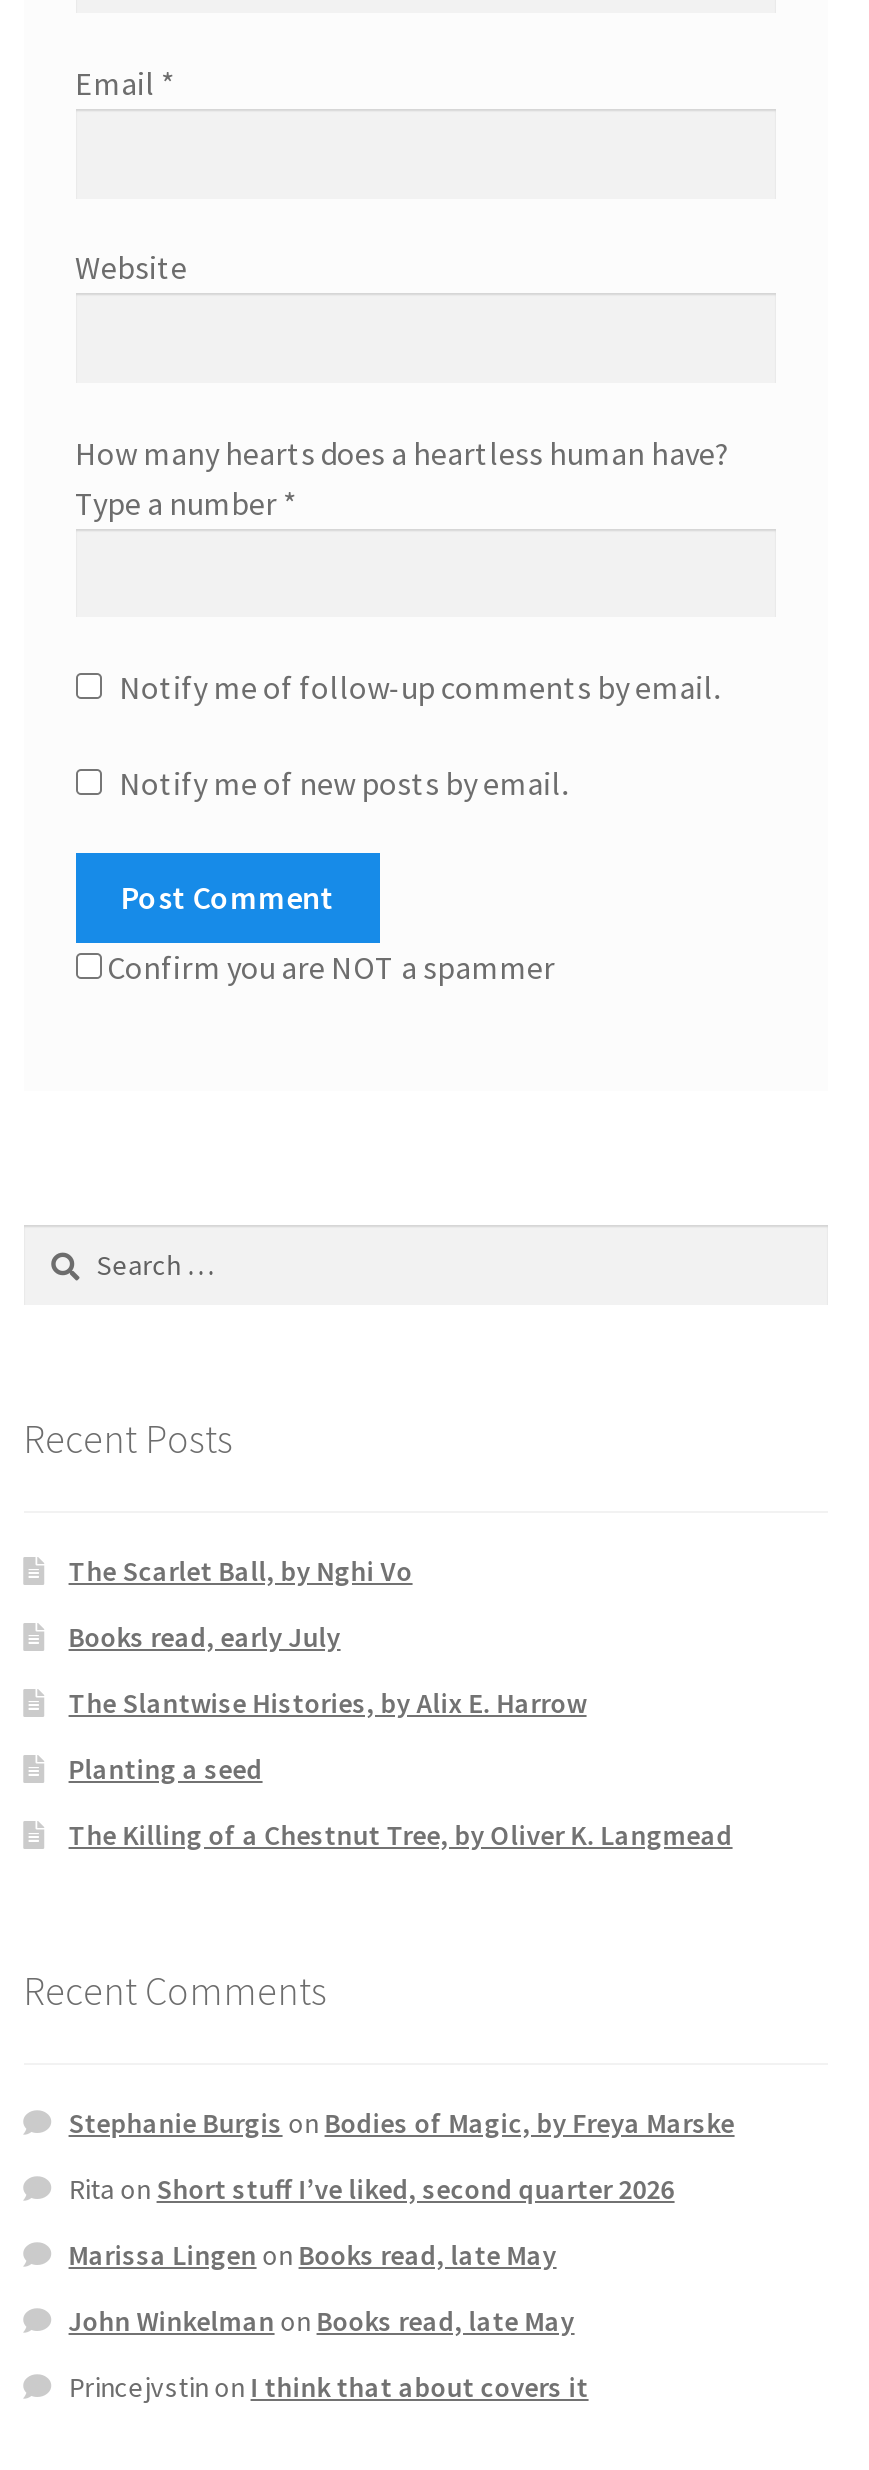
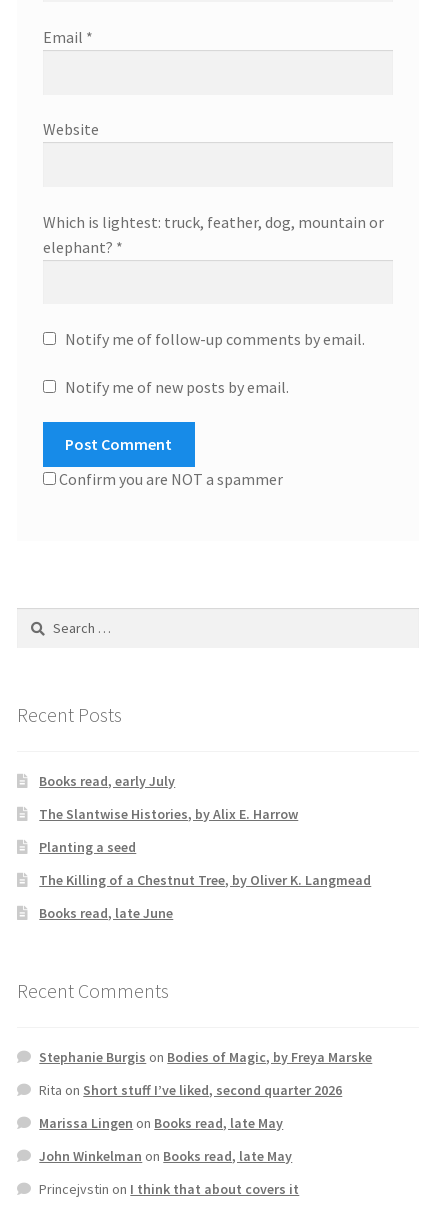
- How many hearts does a heartless human have?
- Type a number *
+ Which is lightest: truck, feather, dog, mountain or
+ elephant? *

- The Scarlet Ball, by Nghi Vo

moved up: Books read, early July | The Slantwise Histories, by Alix E. Harrow | Planting a seed | The Killing of a Chestnut Tree, by Oliver K. Langmead

+ Books read, late June
